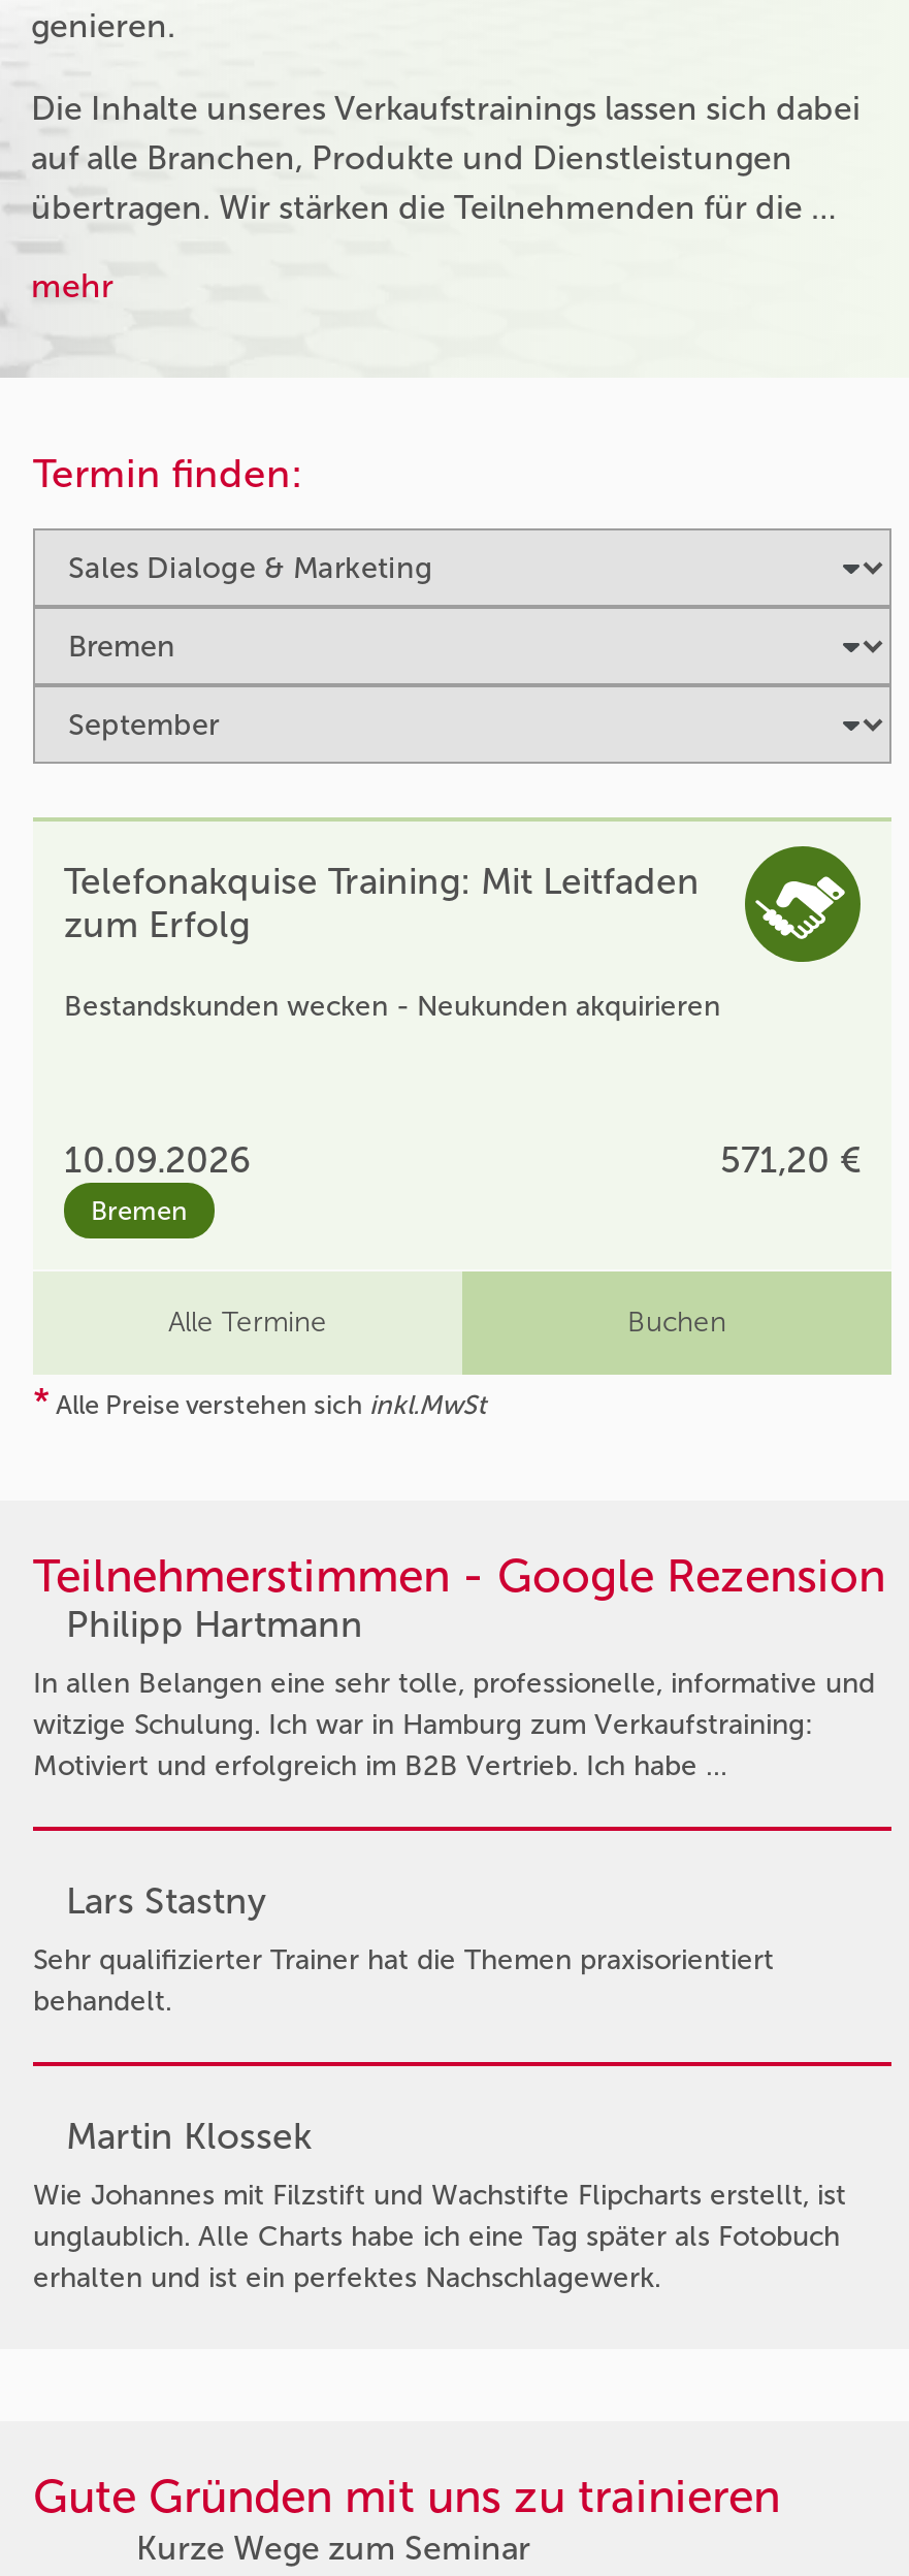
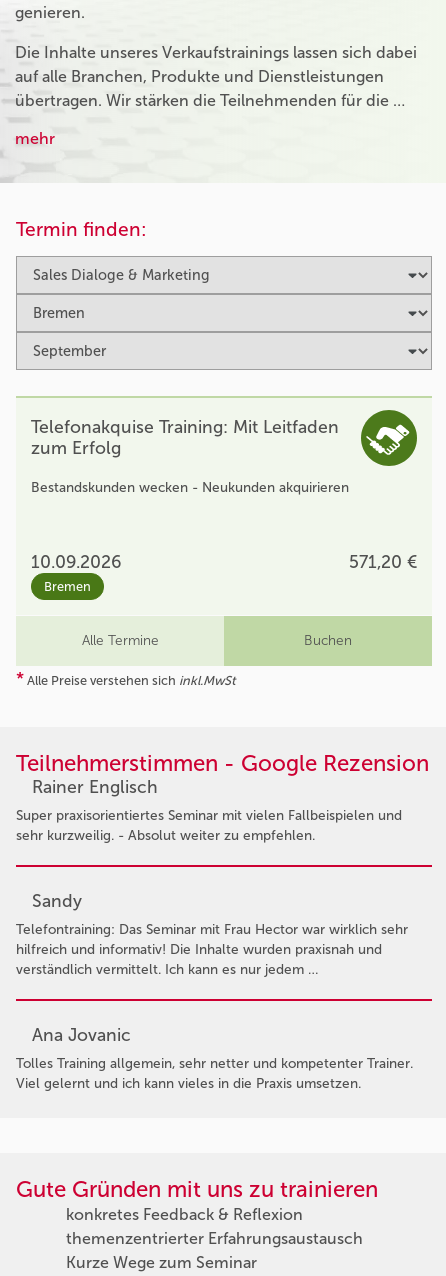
- Philipp Hartmann
- In allen Belangen eine sehr tolle, professionelle, informative und
- witzige Schulung. Ich war in Hamburg zum Verkaufstraining:
- Motiviert und erfolgreich im B2B Vertrieb. Ich habe …
+ Rainer Englisch
+ Super praxisorientiertes Seminar mit vielen Fallbeispielen und
+ sehr kurzweilig. - Absolut weiter zu empfehlen.

- Lars Stastny
- Sehr qualifizierter Trainer hat die Themen praxisorientiert
- behandelt.
+ Sandy
+ Telefontraining: Das Seminar mit Frau Hector war wirklich sehr
+ hilfreich und informativ! Die Inhalte wurden praxisnah und
+ verständlich vermittelt. Ich kann es nur jedem …

- Martin Klossek
- Wie Johannes mit Filzstift und Wachstifte Flipcharts erstellt, ist
- unglaublich. Alle Charts habe ich eine Tag später als Fotobuch
- erhalten und ist ein perfektes Nachschlagewerk.
+ Ana Jovanic
+ Tolles Training allgemein, sehr netter und kompetenter Trainer.
+ Viel gelernt und ich kann vieles in die Praxis umsetzen.

moved up: Gute Gründen mit uns zu trainieren

+ konkretes Feedback & Reflexion
+ themenzentrierter Erfahrungsaustausch
